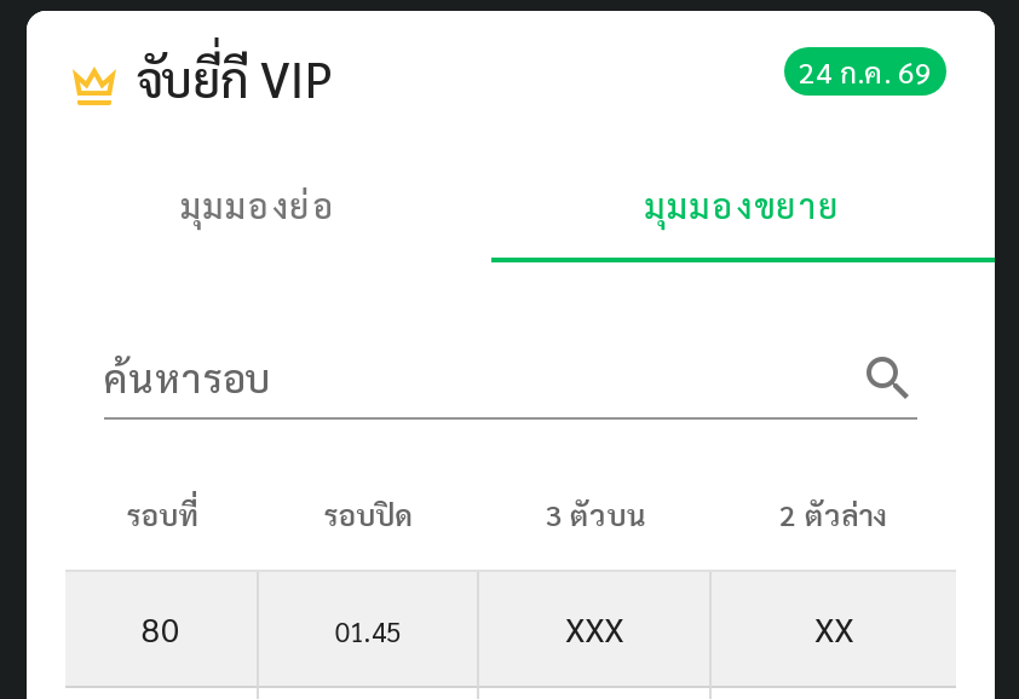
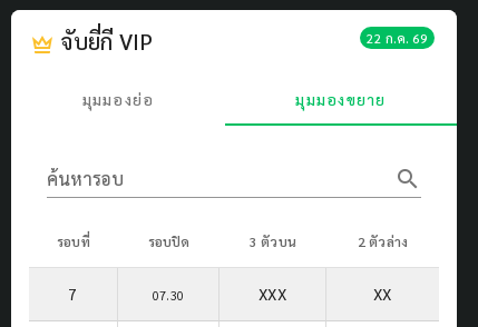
- 24 ก.ค. 69
+ 22 ก.ค. 69

- 80
+ 7

- 01.45
+ 07.30
